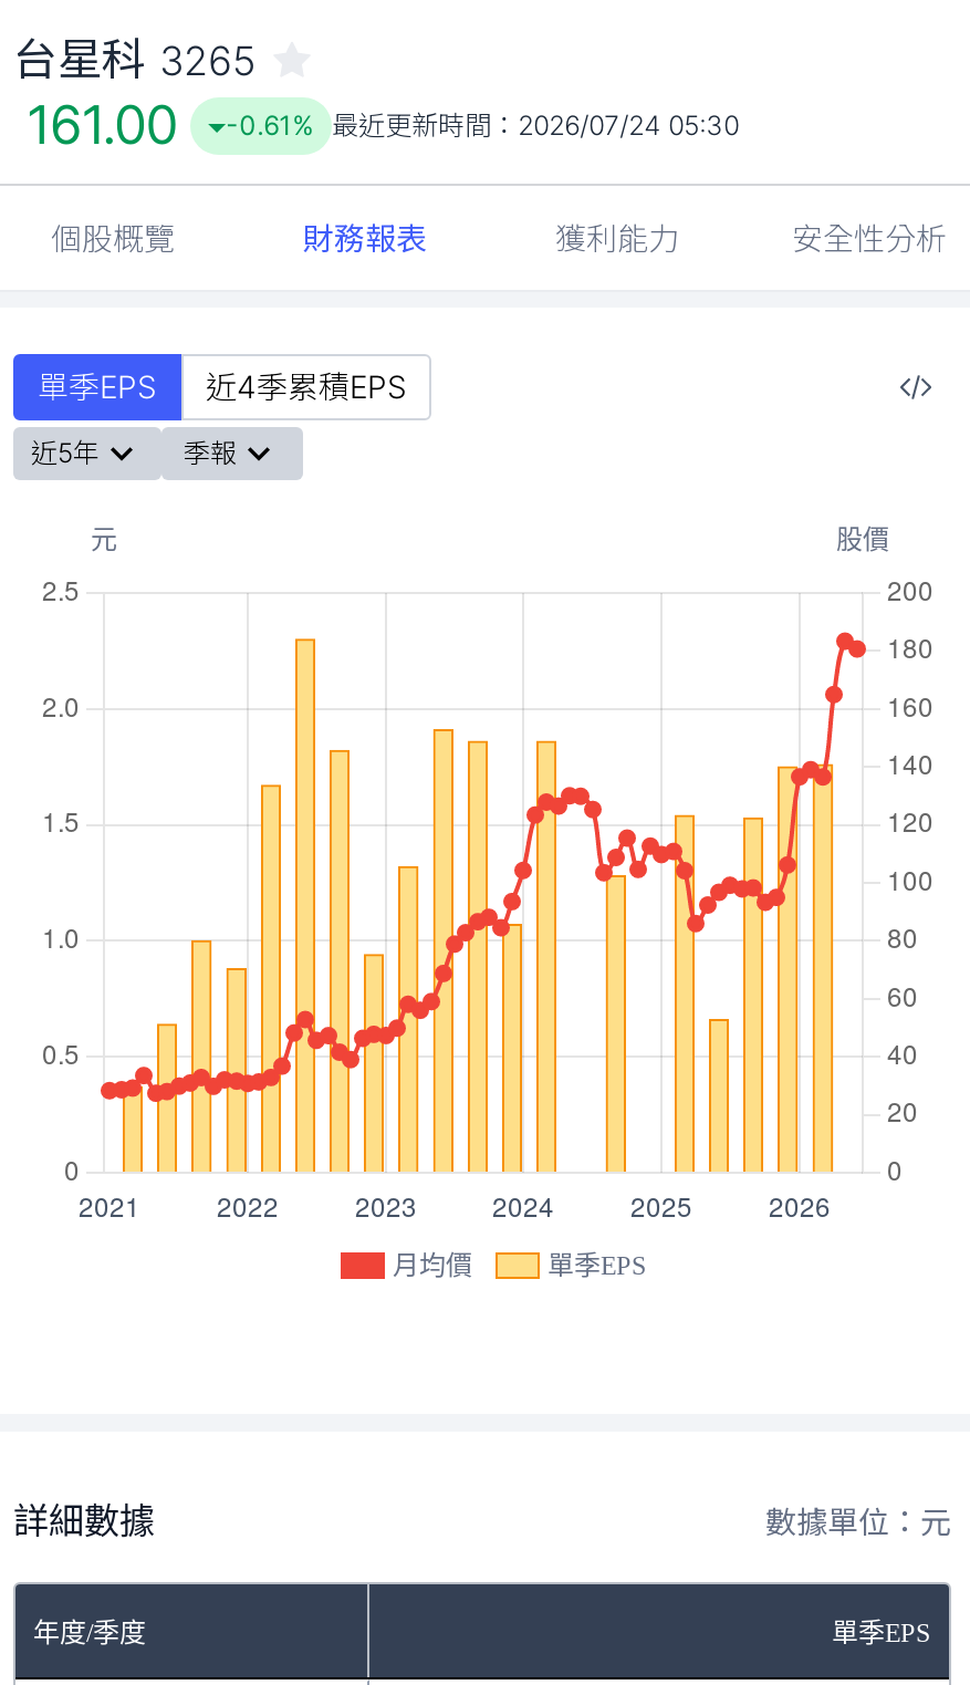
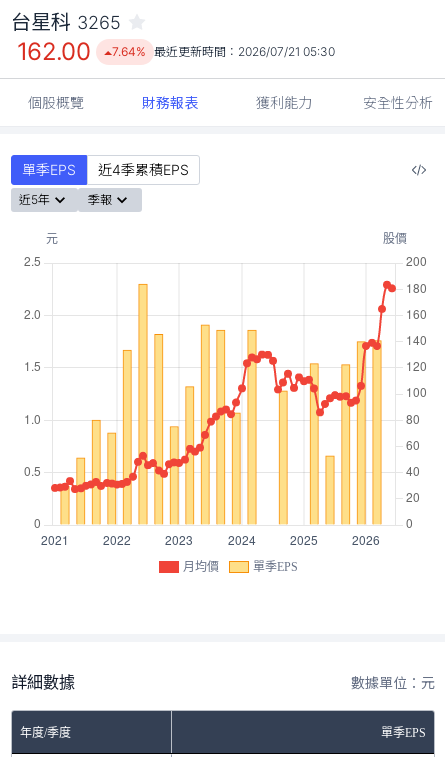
- 161.00
+ 162.00

- -0.61% 最近更新時間：2026/07/24 05:30
+ 7.64% 最近更新時間：2026/07/21 05:30
